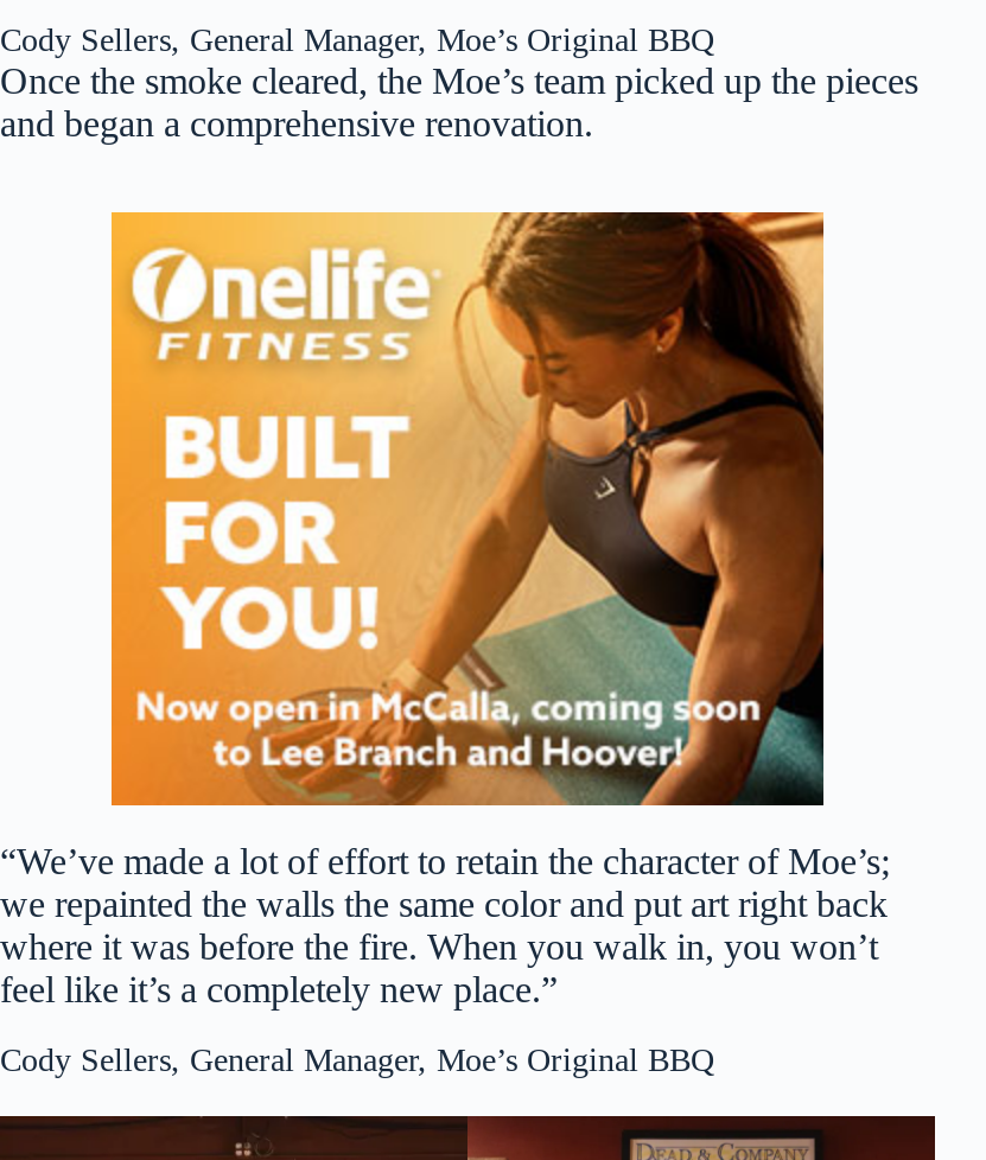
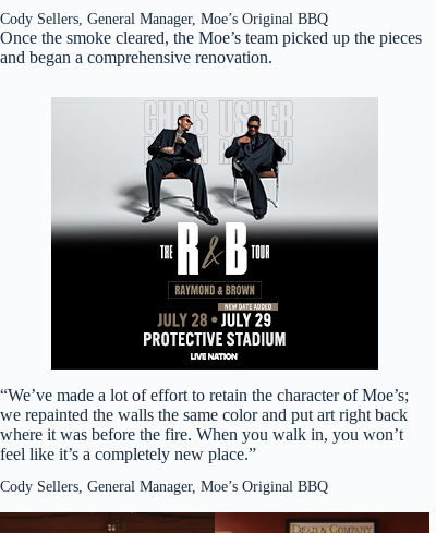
- [image]
+ [image]
